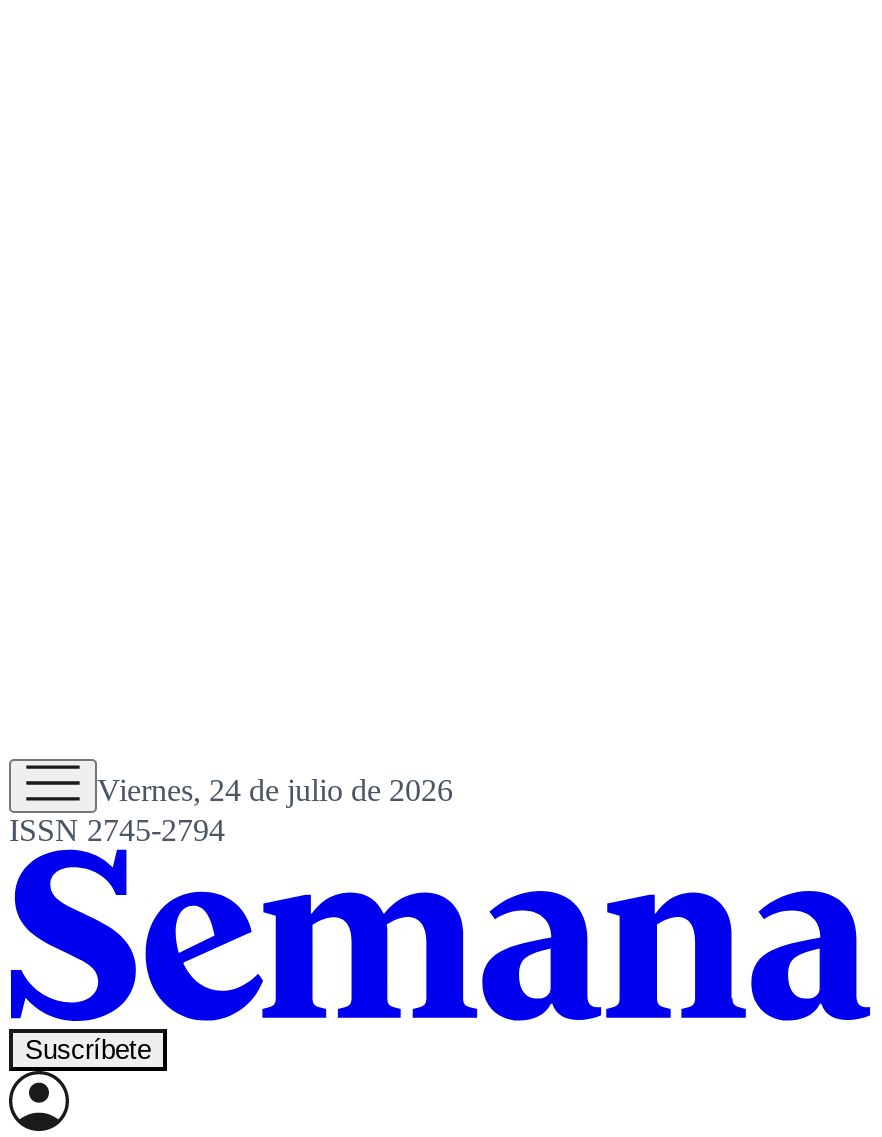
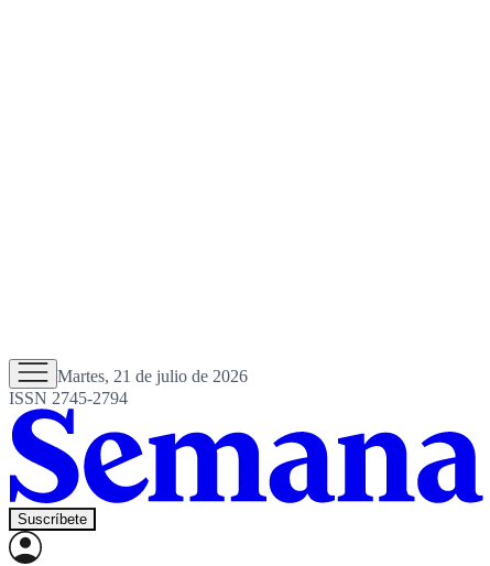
- Viernes, 24 de julio de 2026
+ Martes, 21 de julio de 2026
